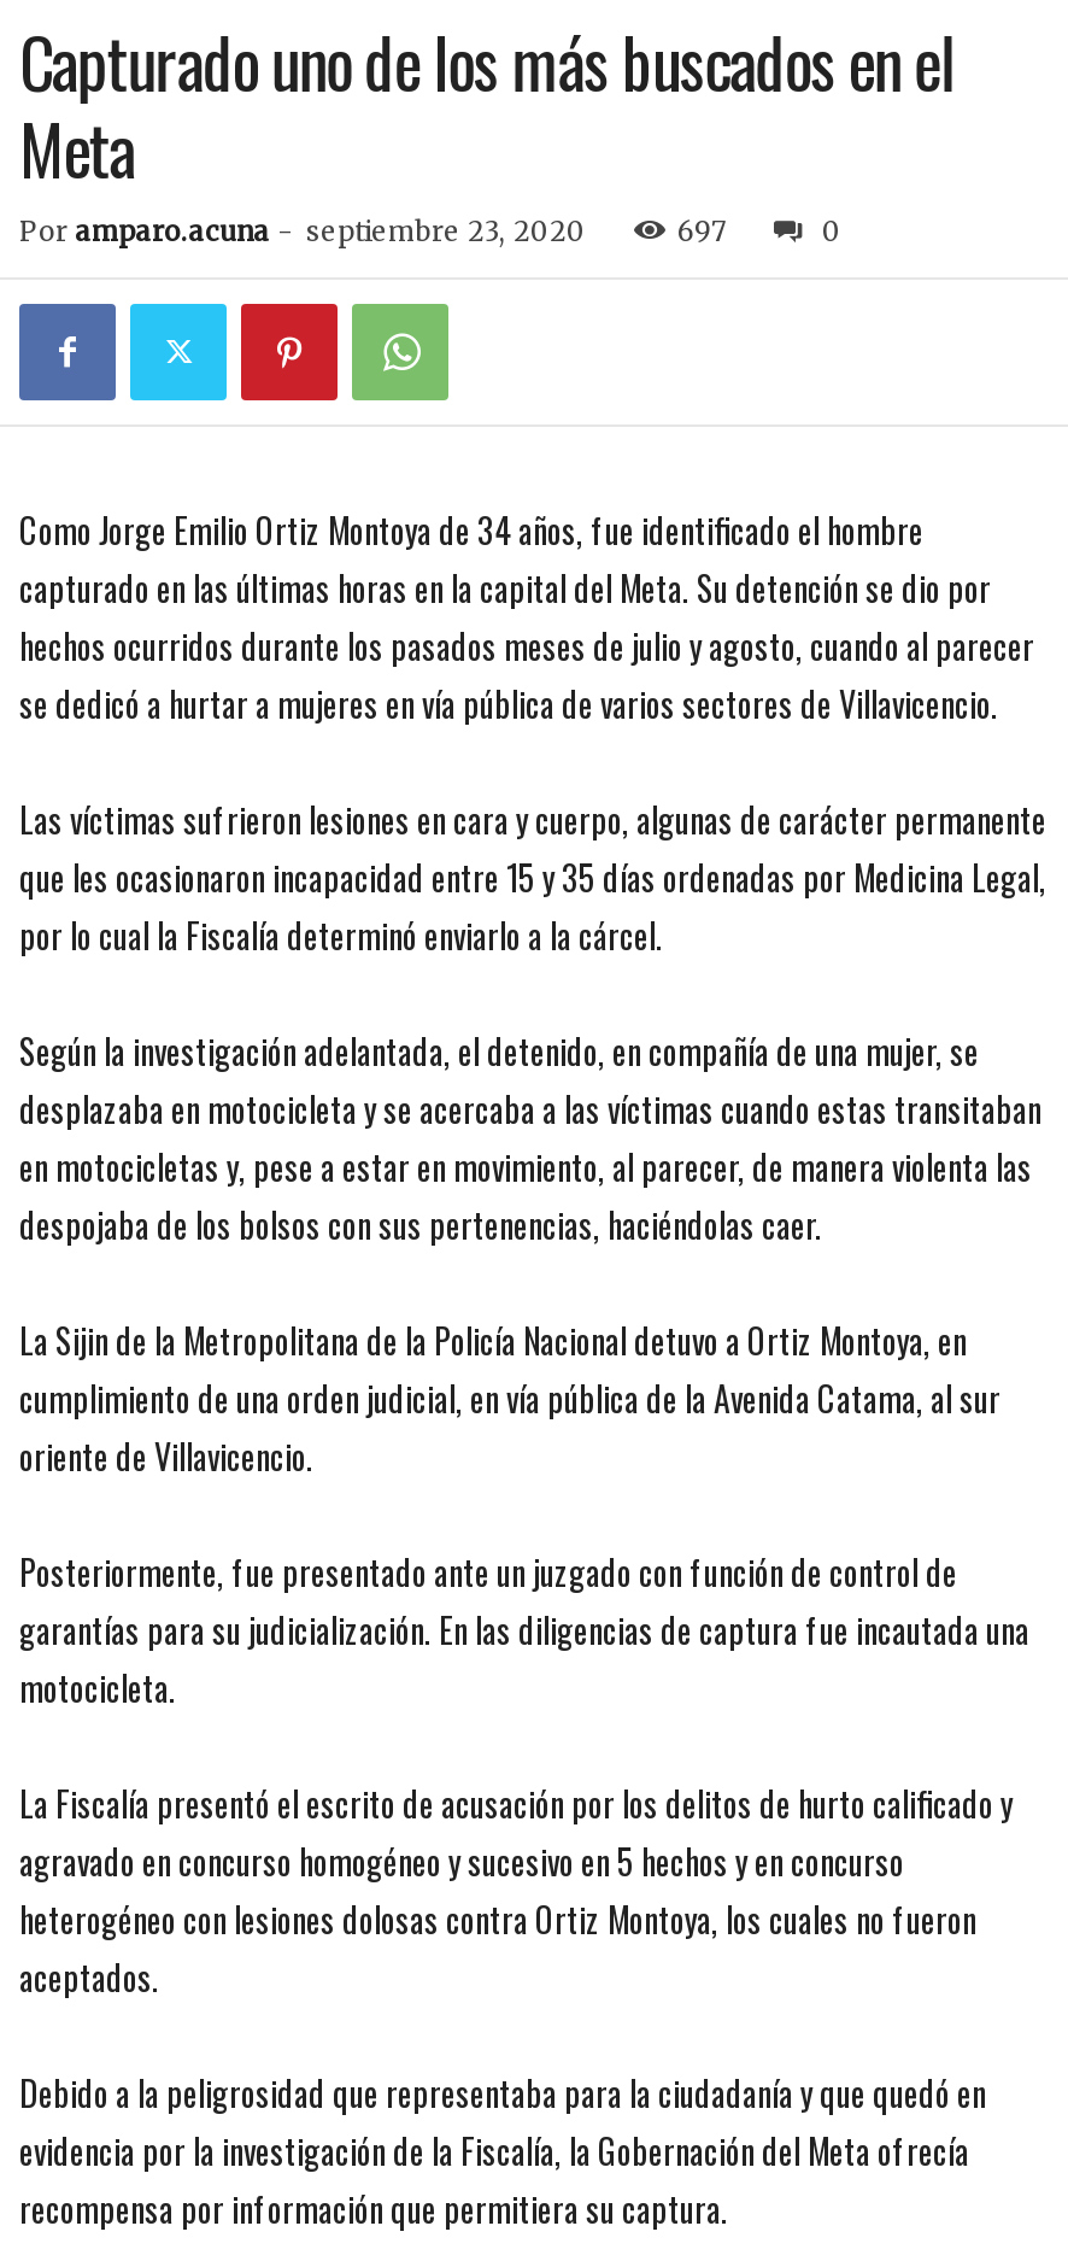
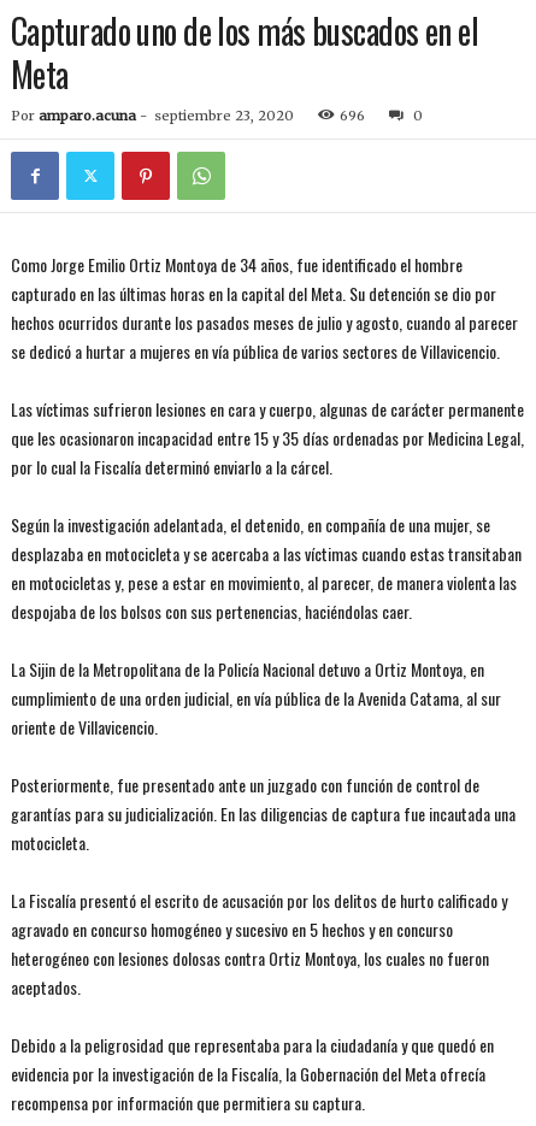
- 697
+ 696
